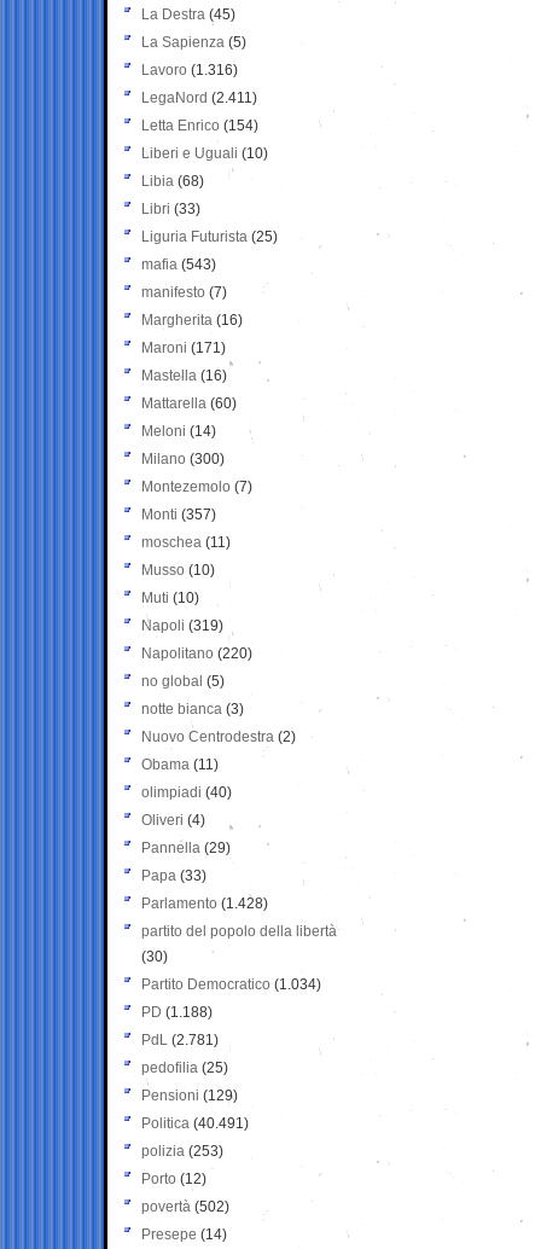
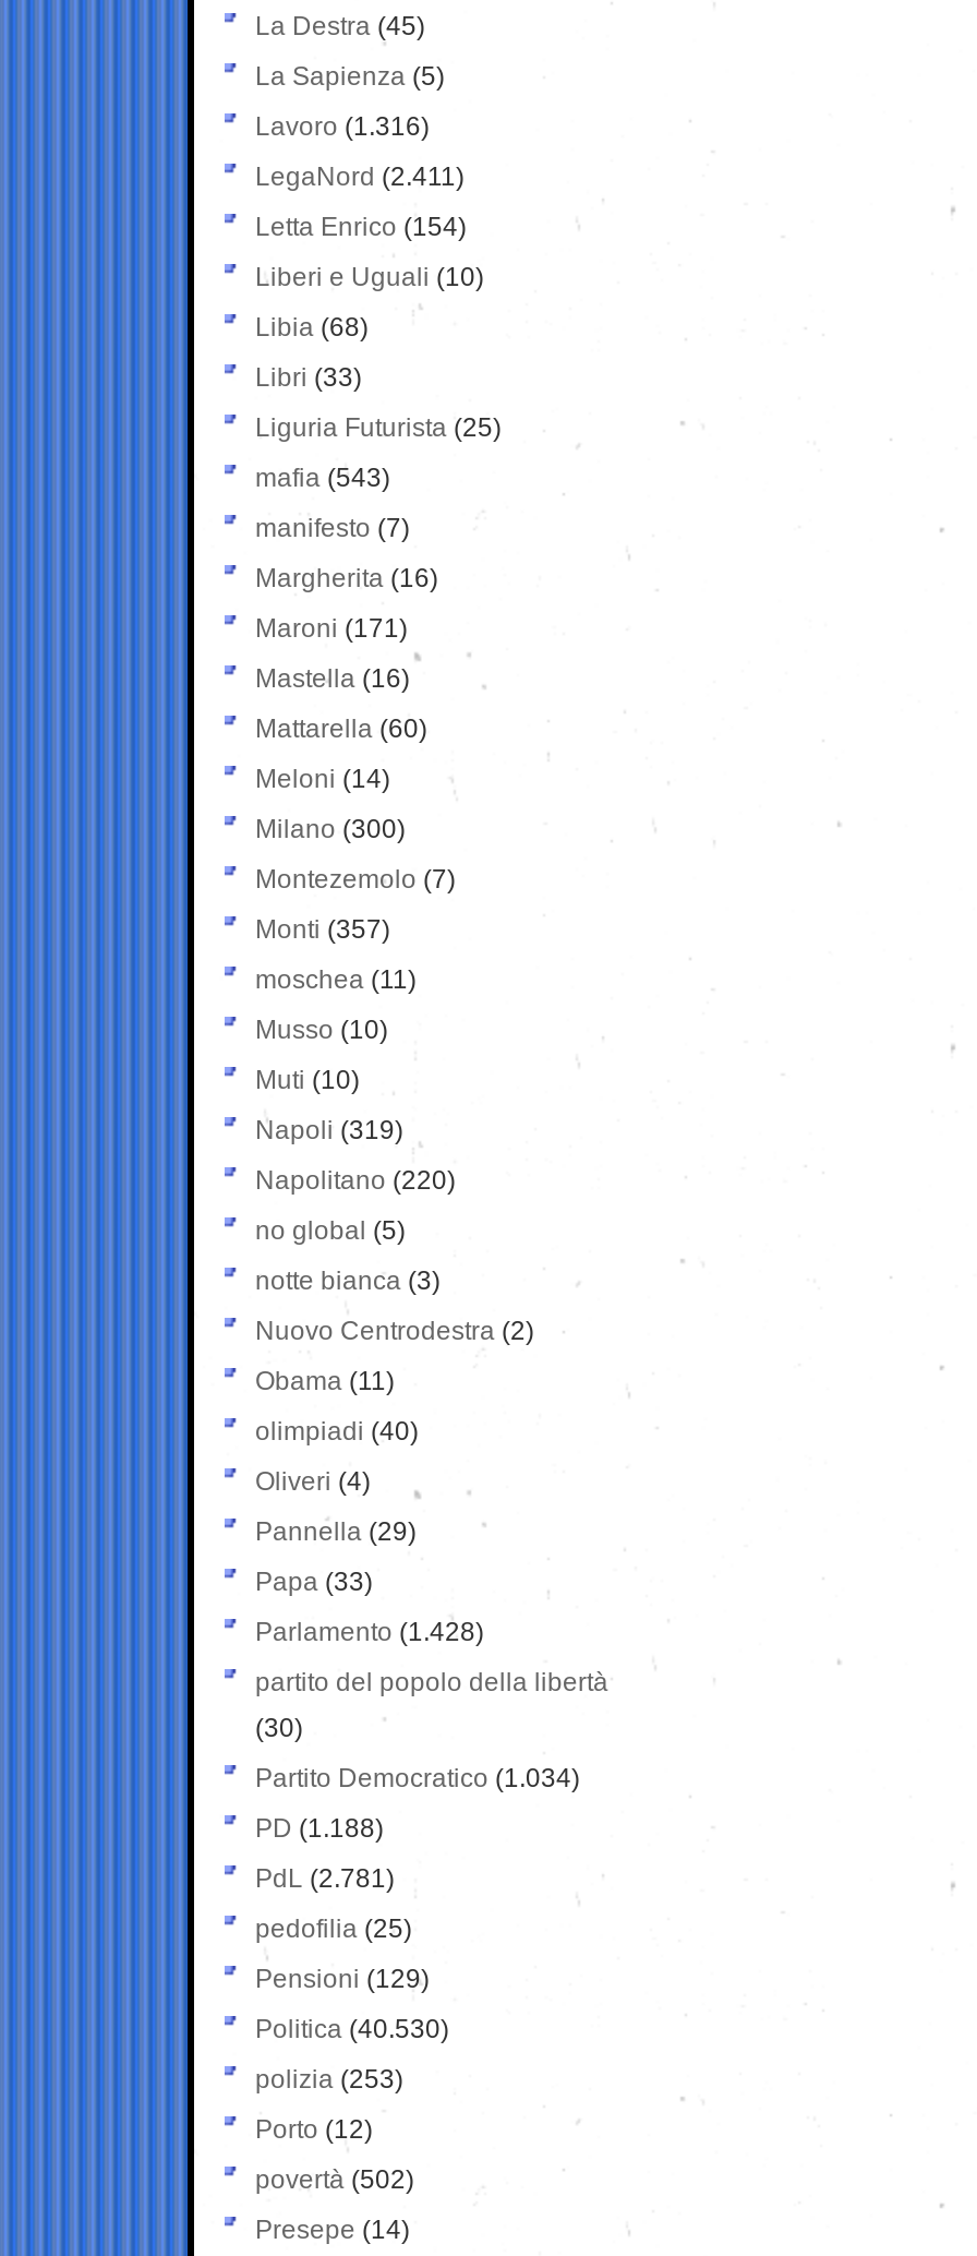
- Politica (40.491)
+ Politica (40.530)
